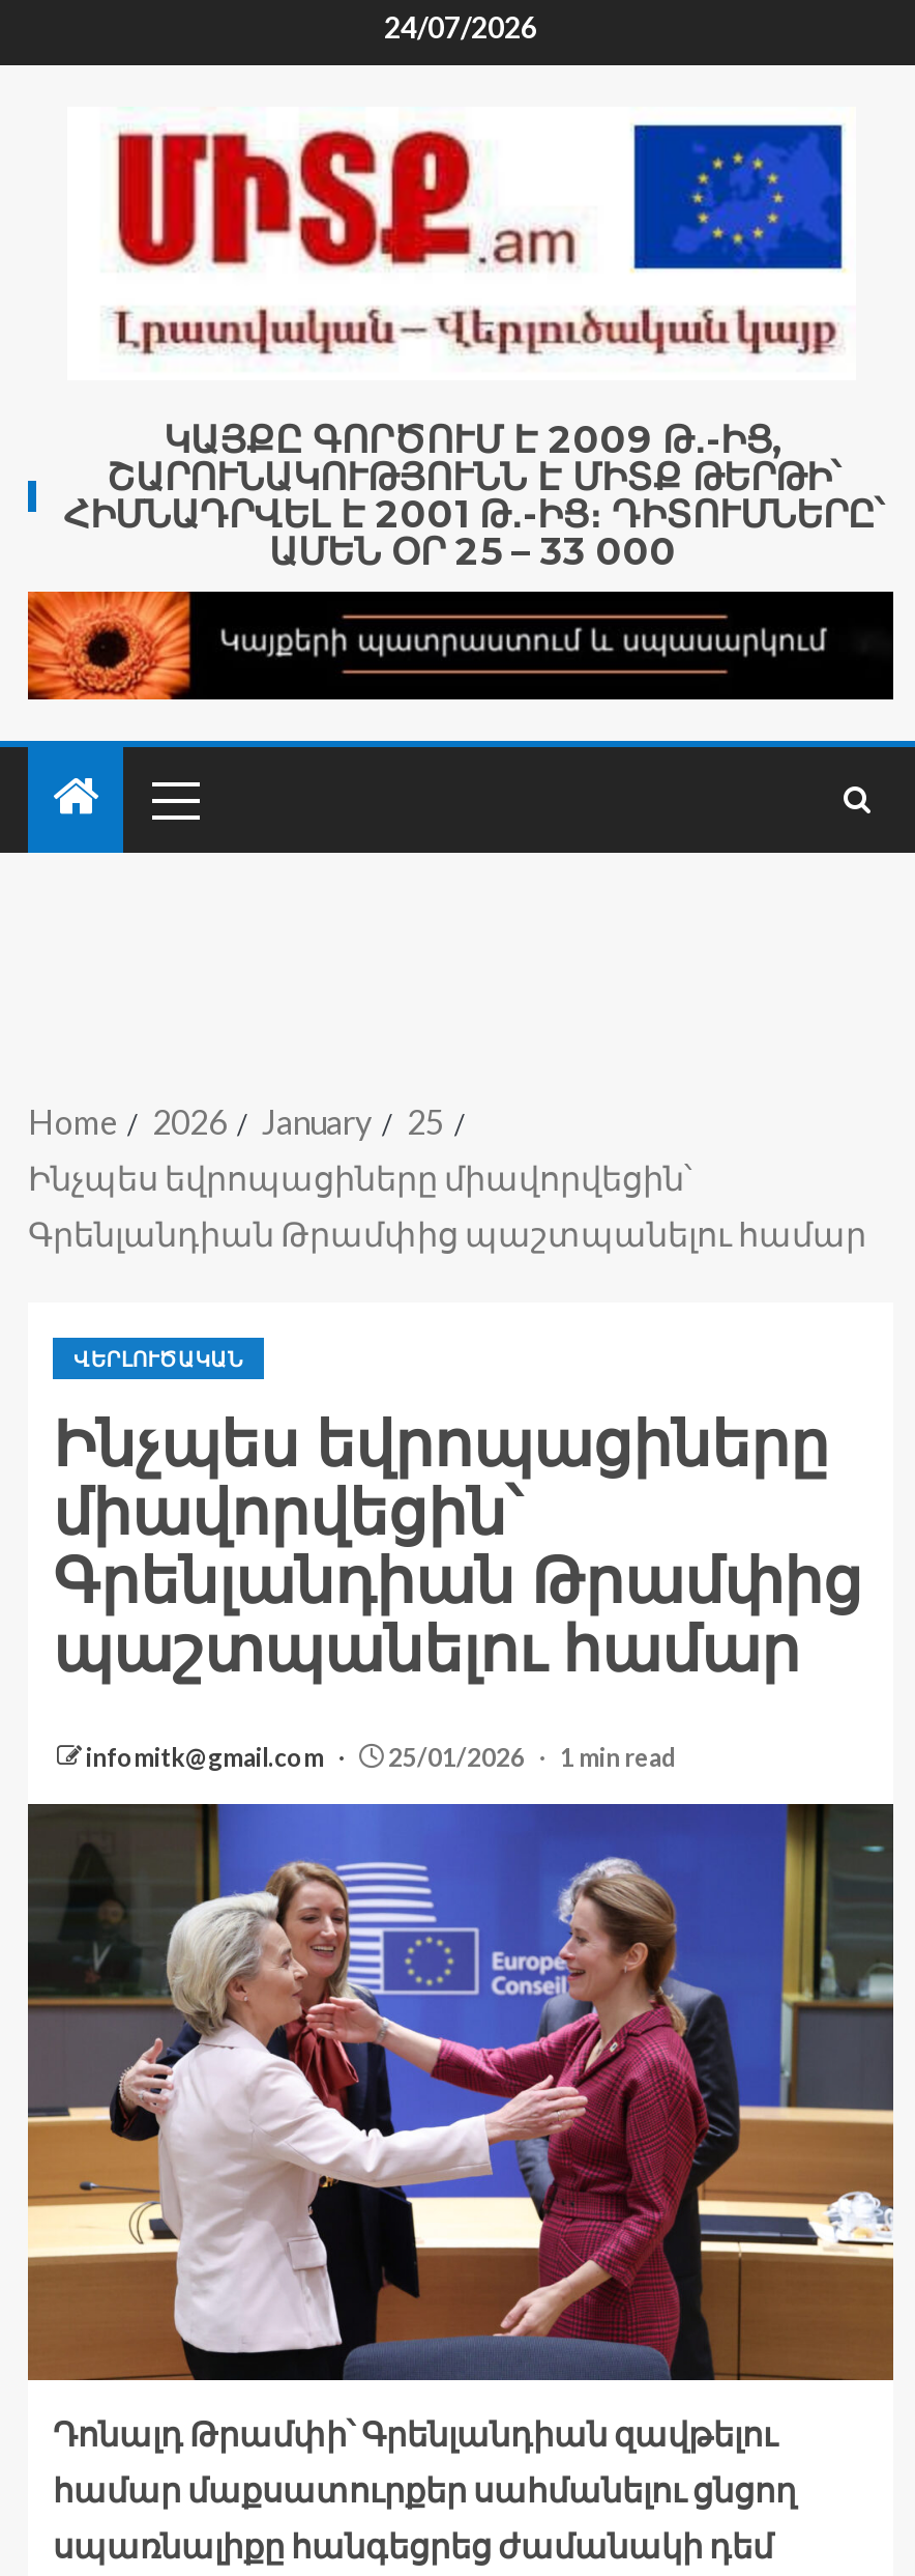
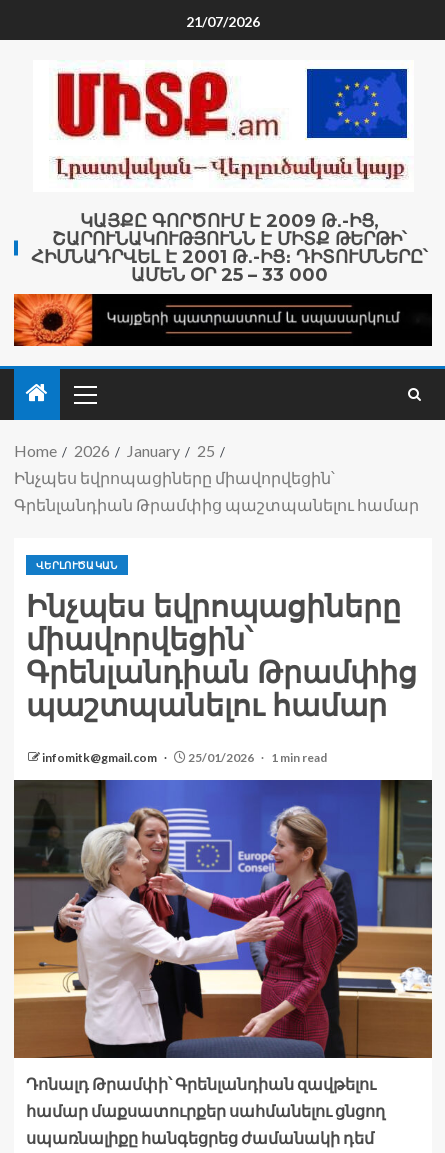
- 24/07/2026
+ 21/07/2026
